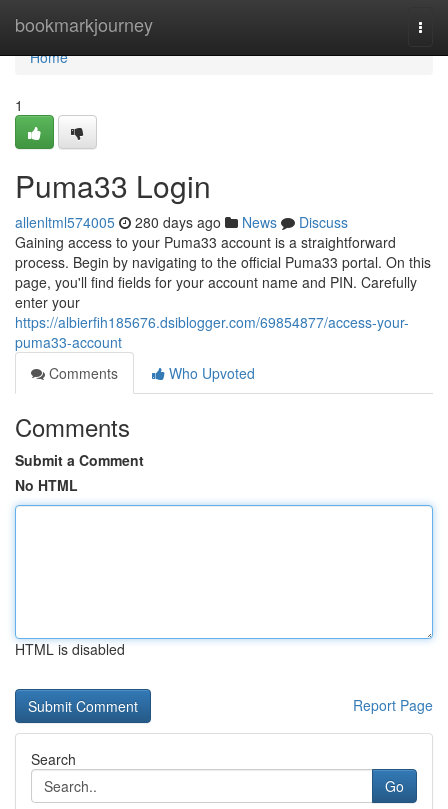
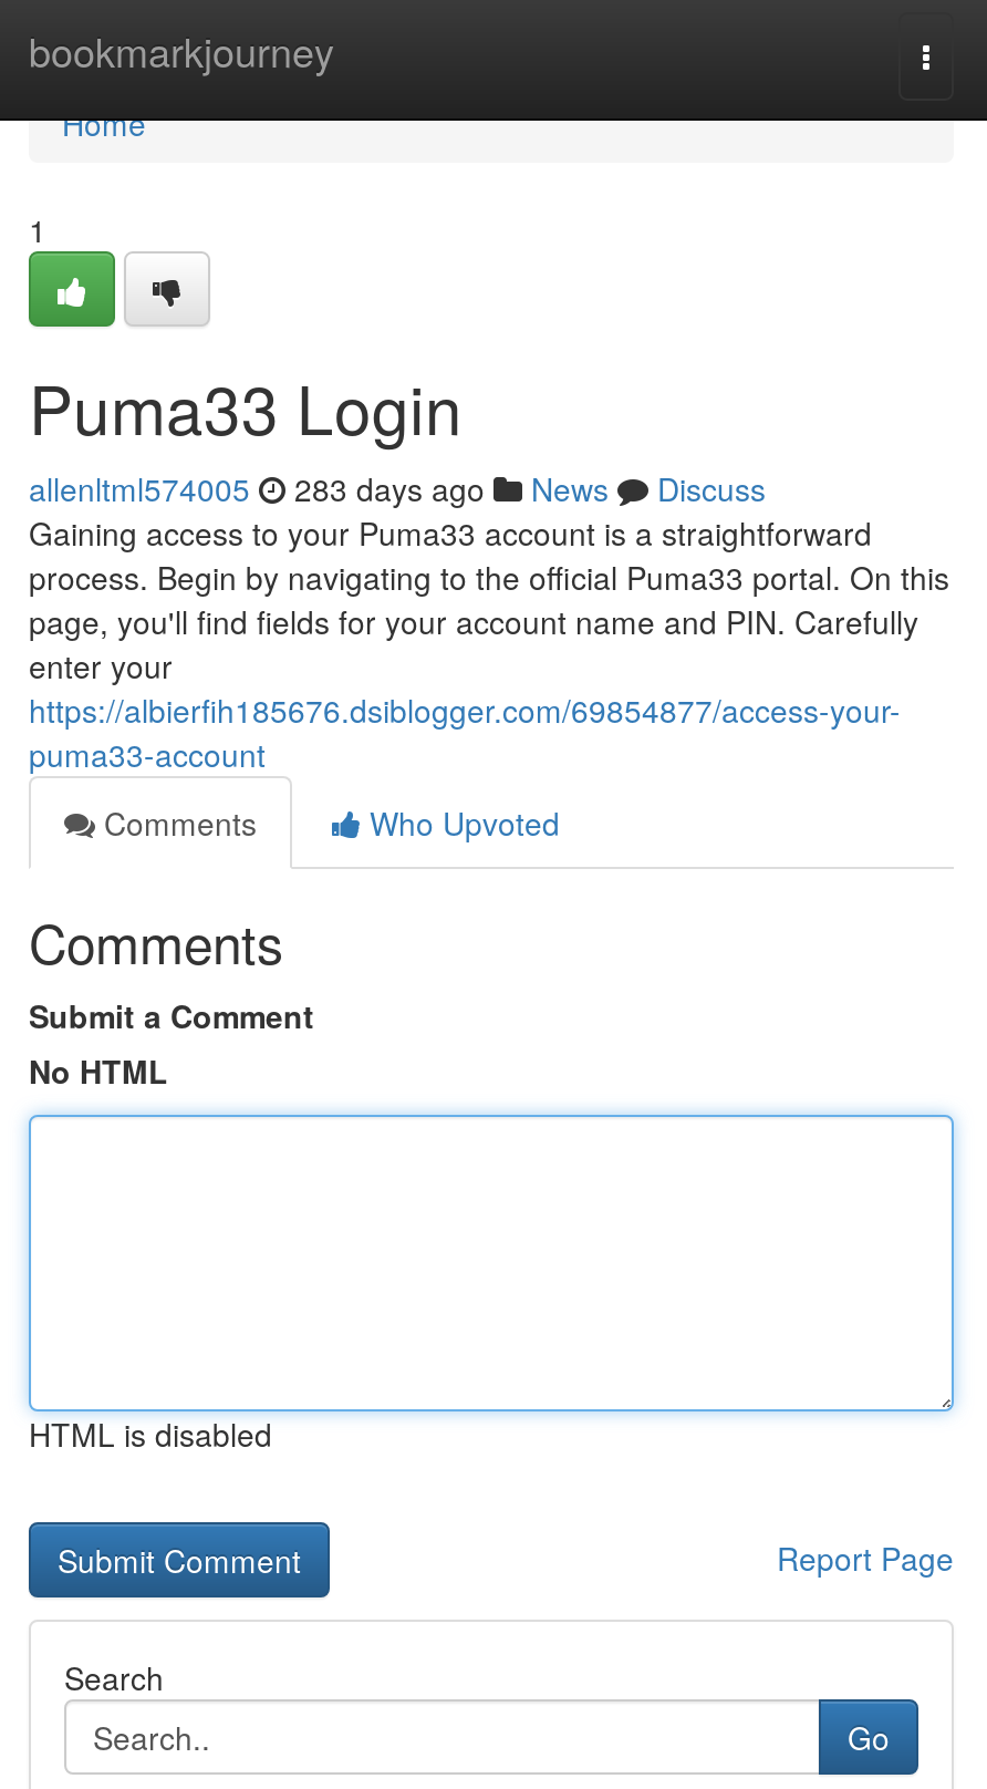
- allenltml574005 280 days ago News Discuss
+ allenltml574005 283 days ago News Discuss
